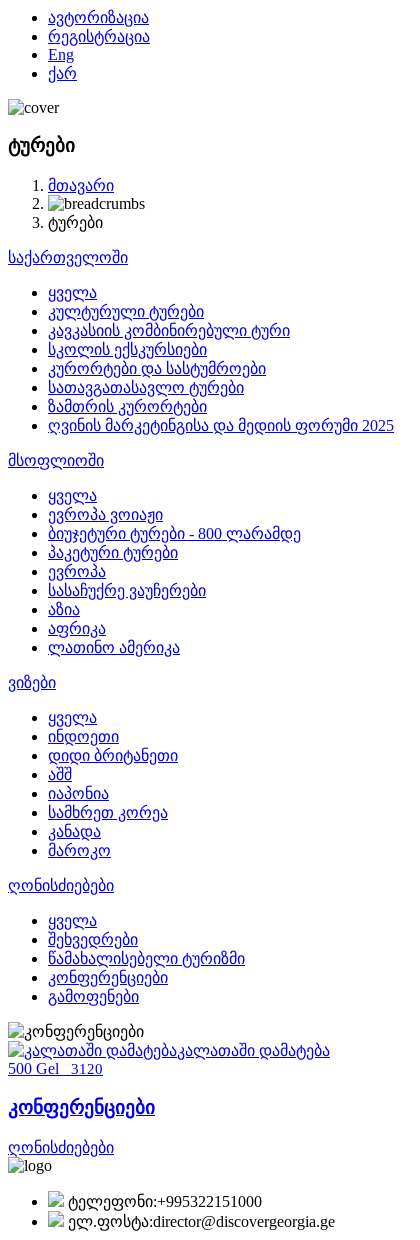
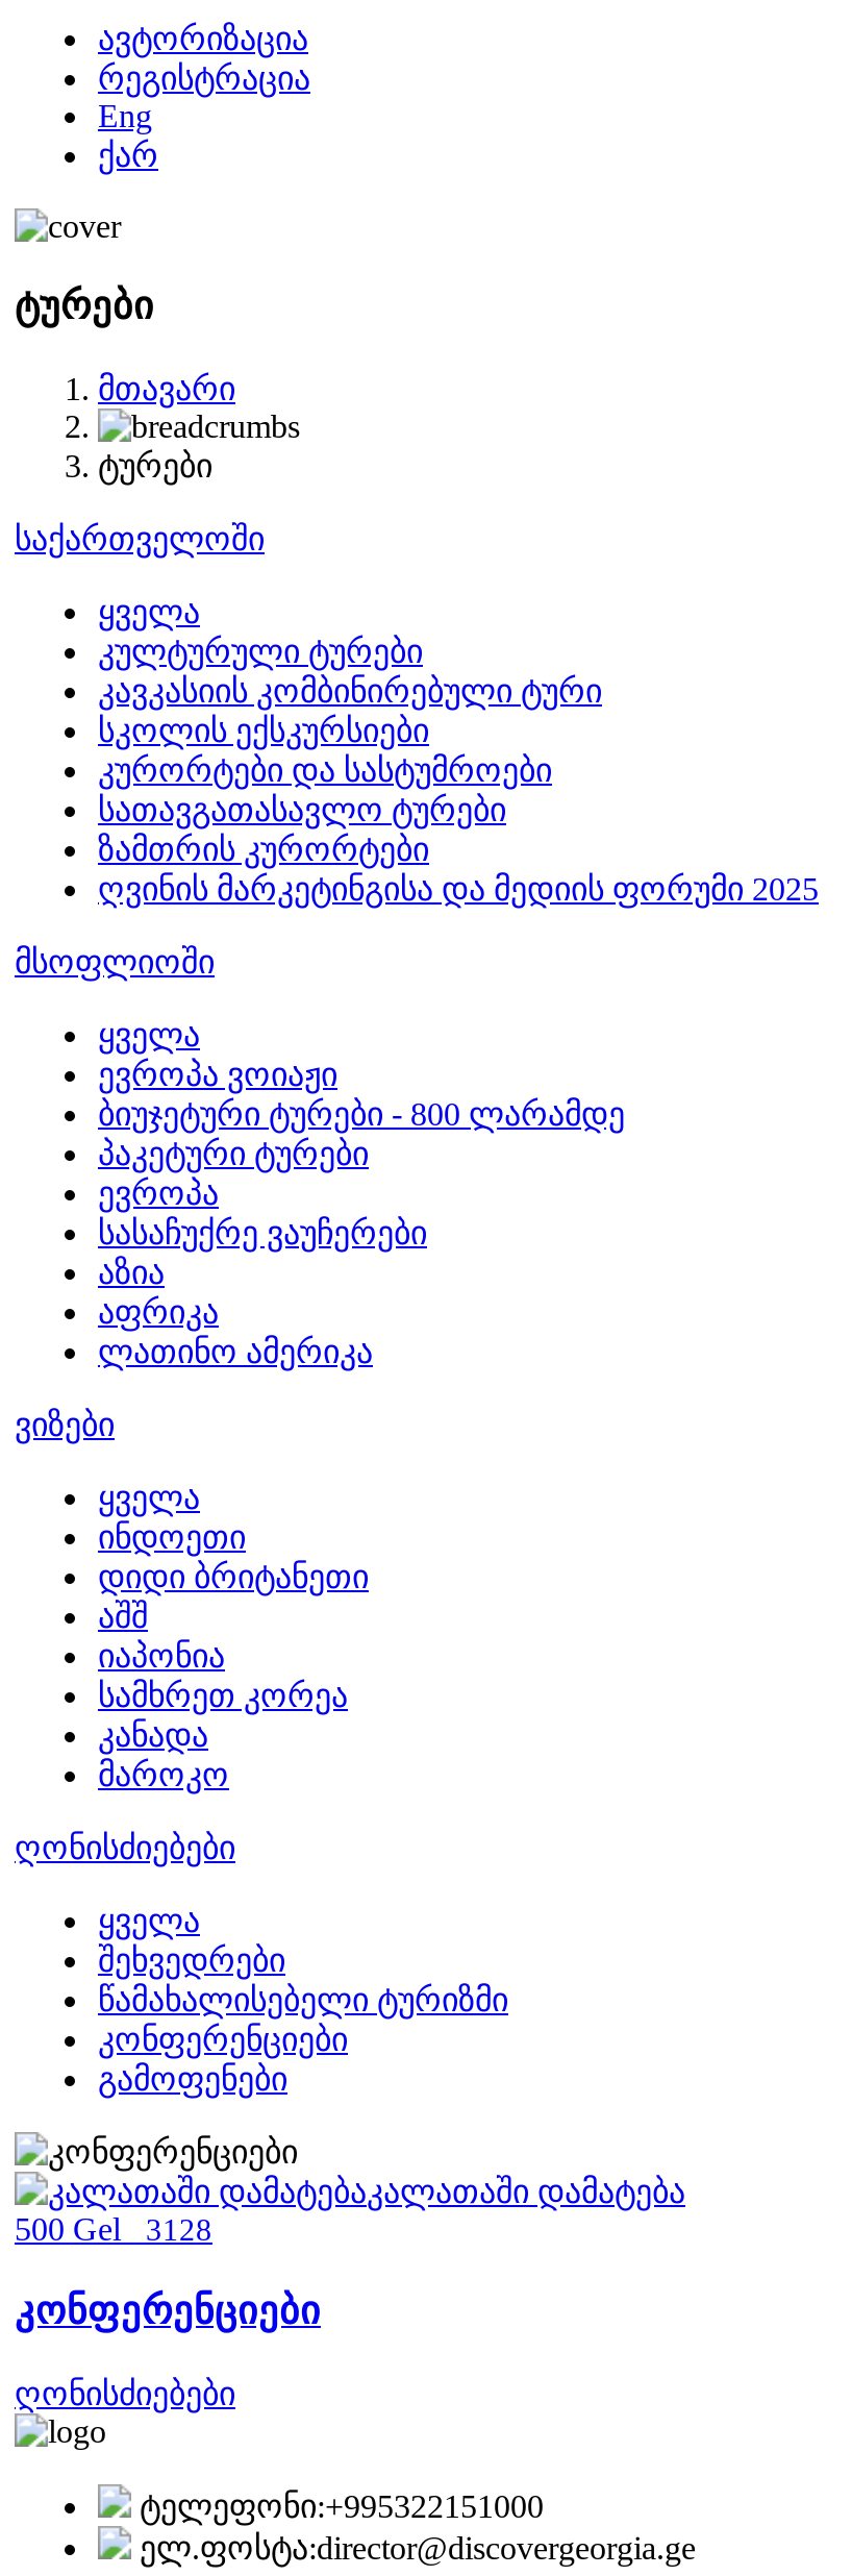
- 500 Gel 3120
+ 500 Gel 3128
